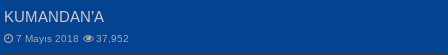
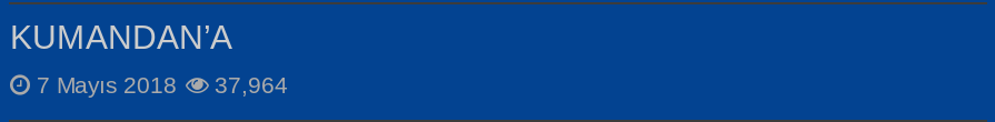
- 7 Mayıs 2018 37,952
+ 7 Mayıs 2018 37,964
